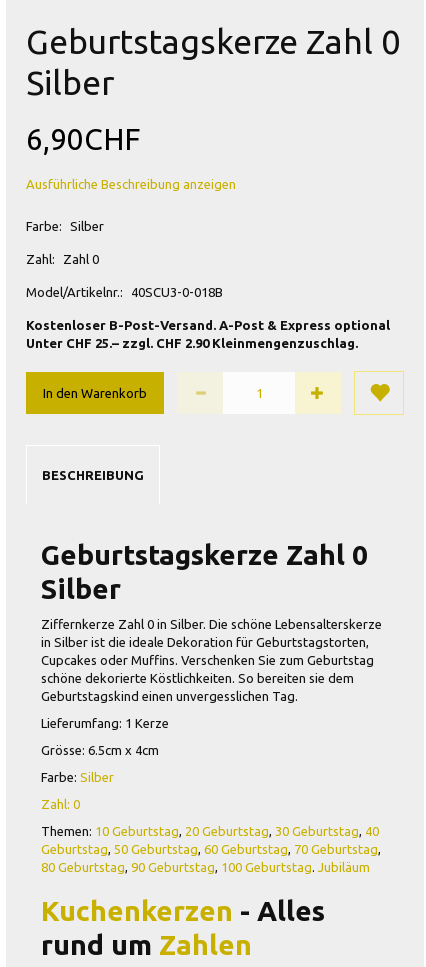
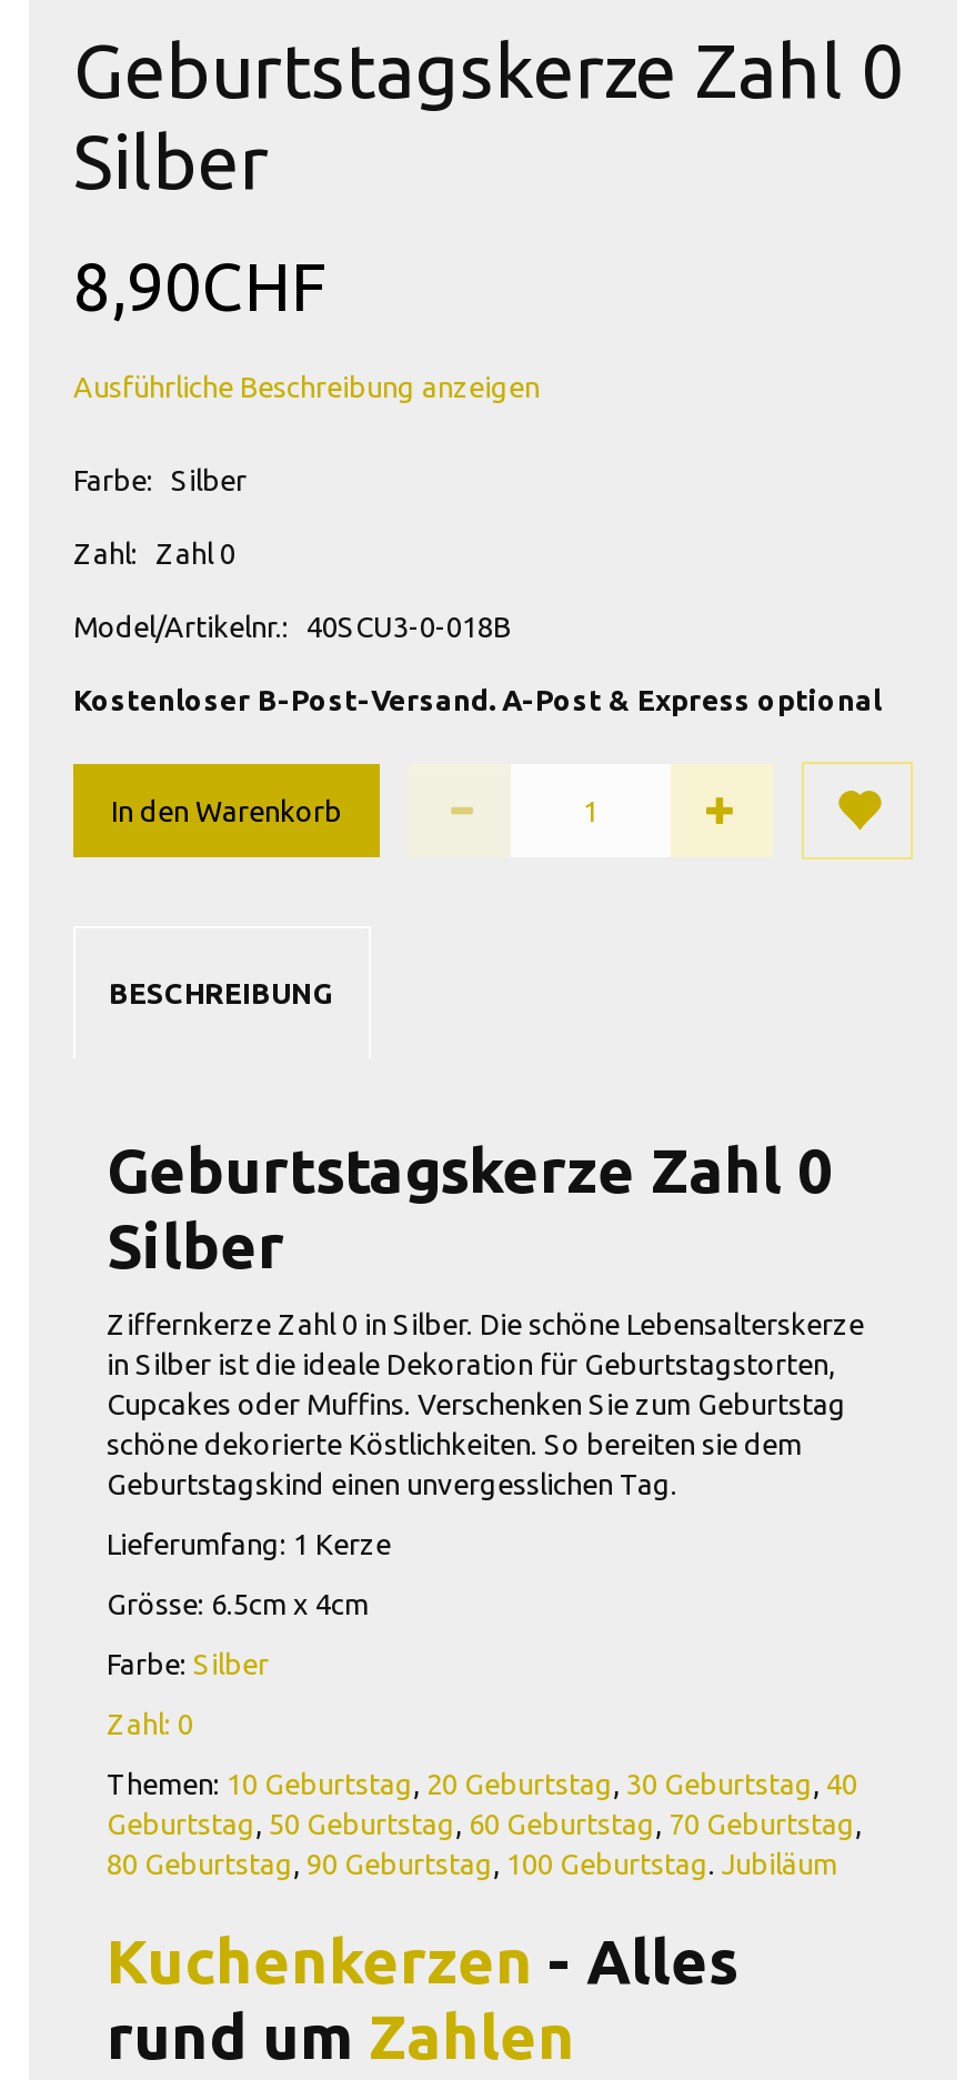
- 6,90CHF
+ 8,90CHF

- Unter CHF 25.– zzgl. CHF 2.90 Kleinmengenzuschlag.
